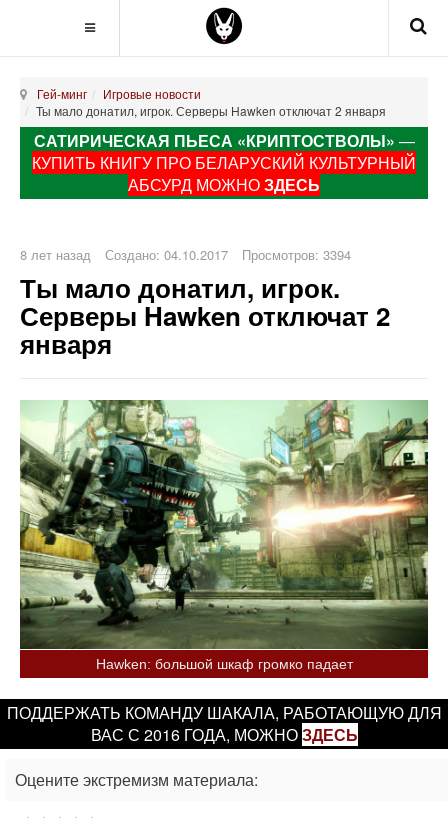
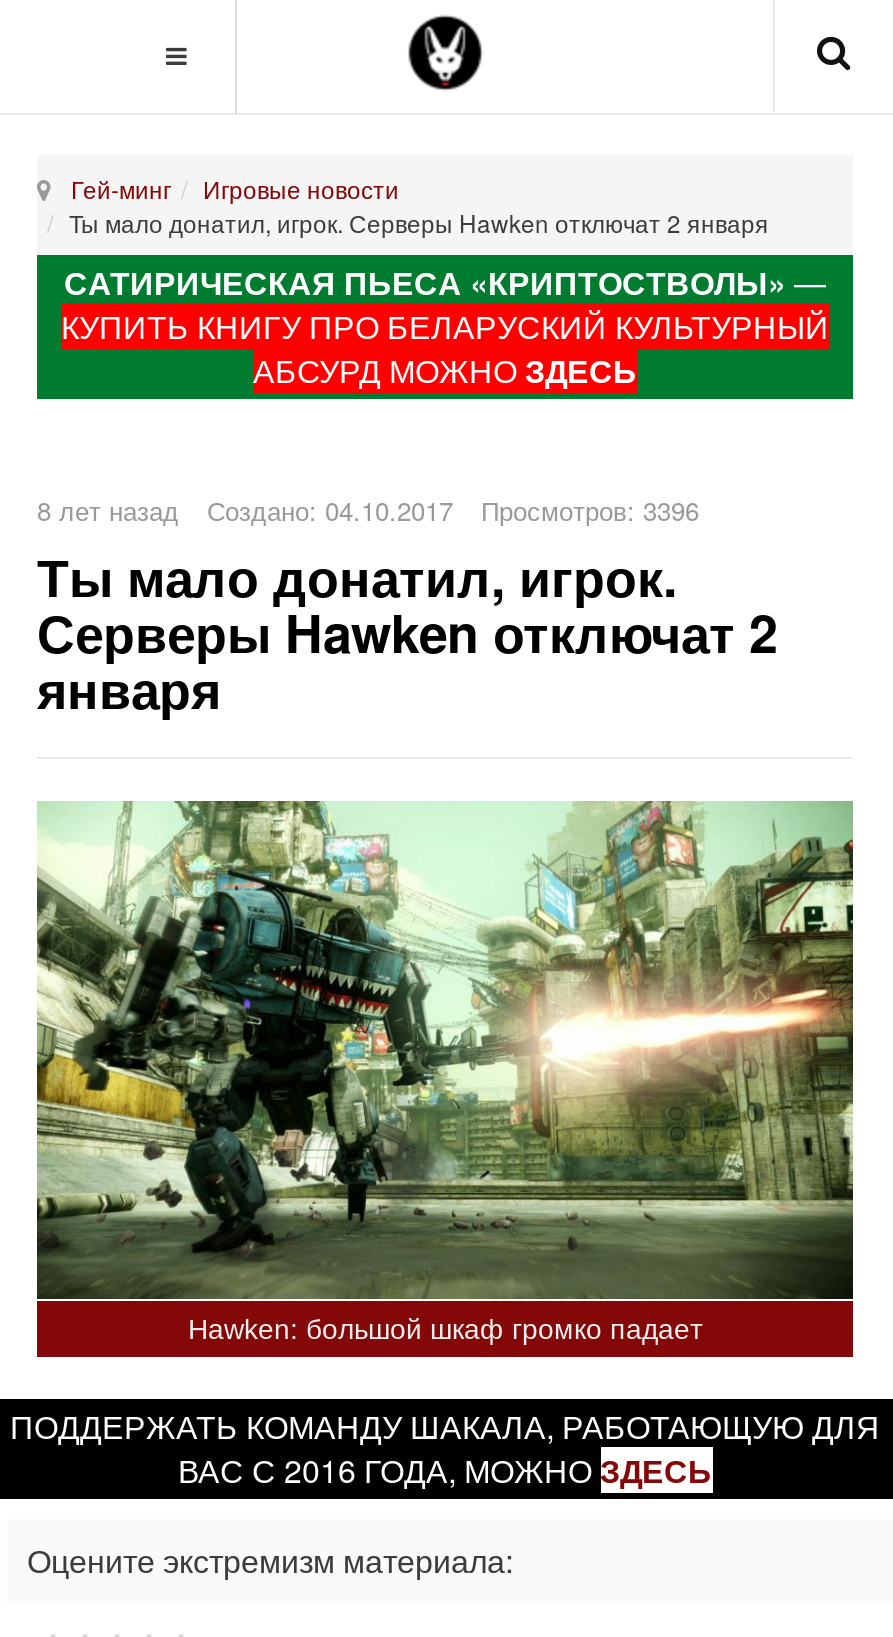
- 8 лет назад Создано: 04.10.2017 Просмотров: 3394
+ 8 лет назад Создано: 04.10.2017 Просмотров: 3396
